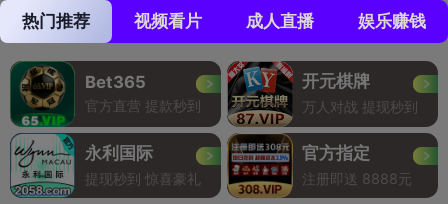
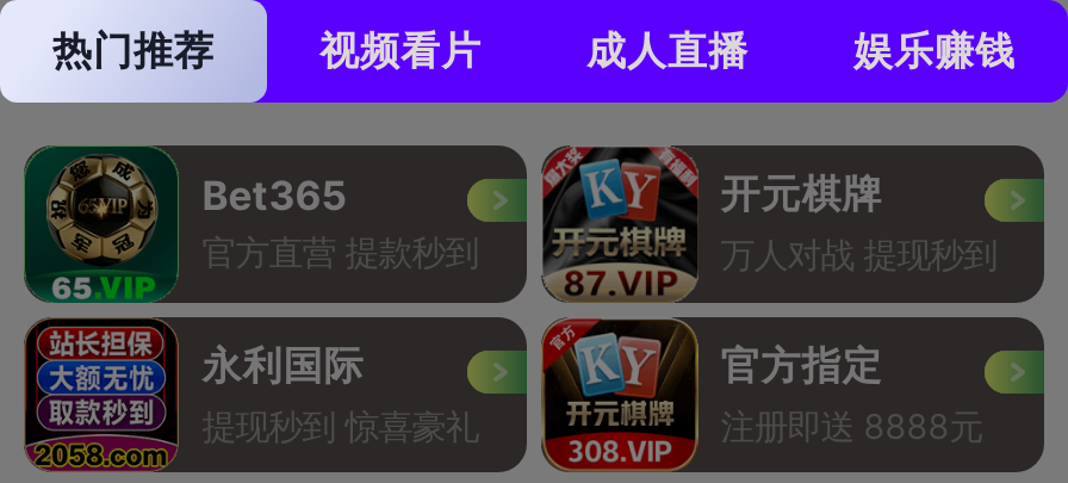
- [image]
+ [image]

- [image]
+ [image]
